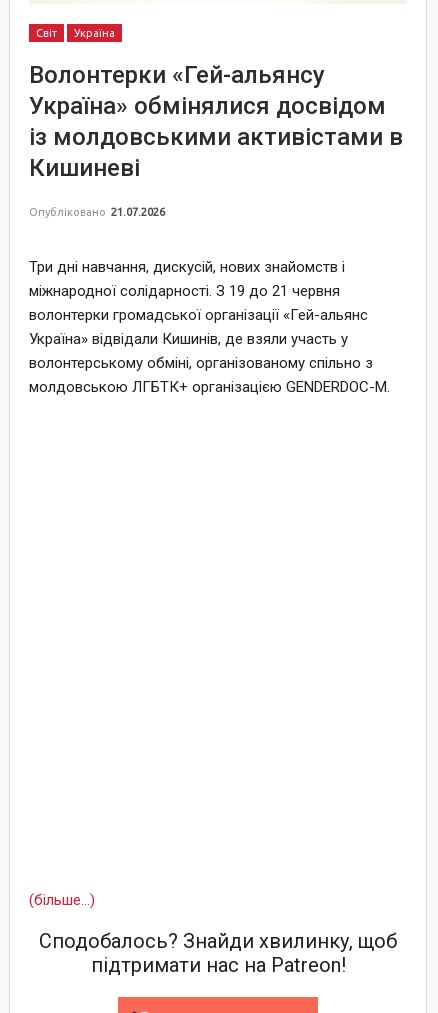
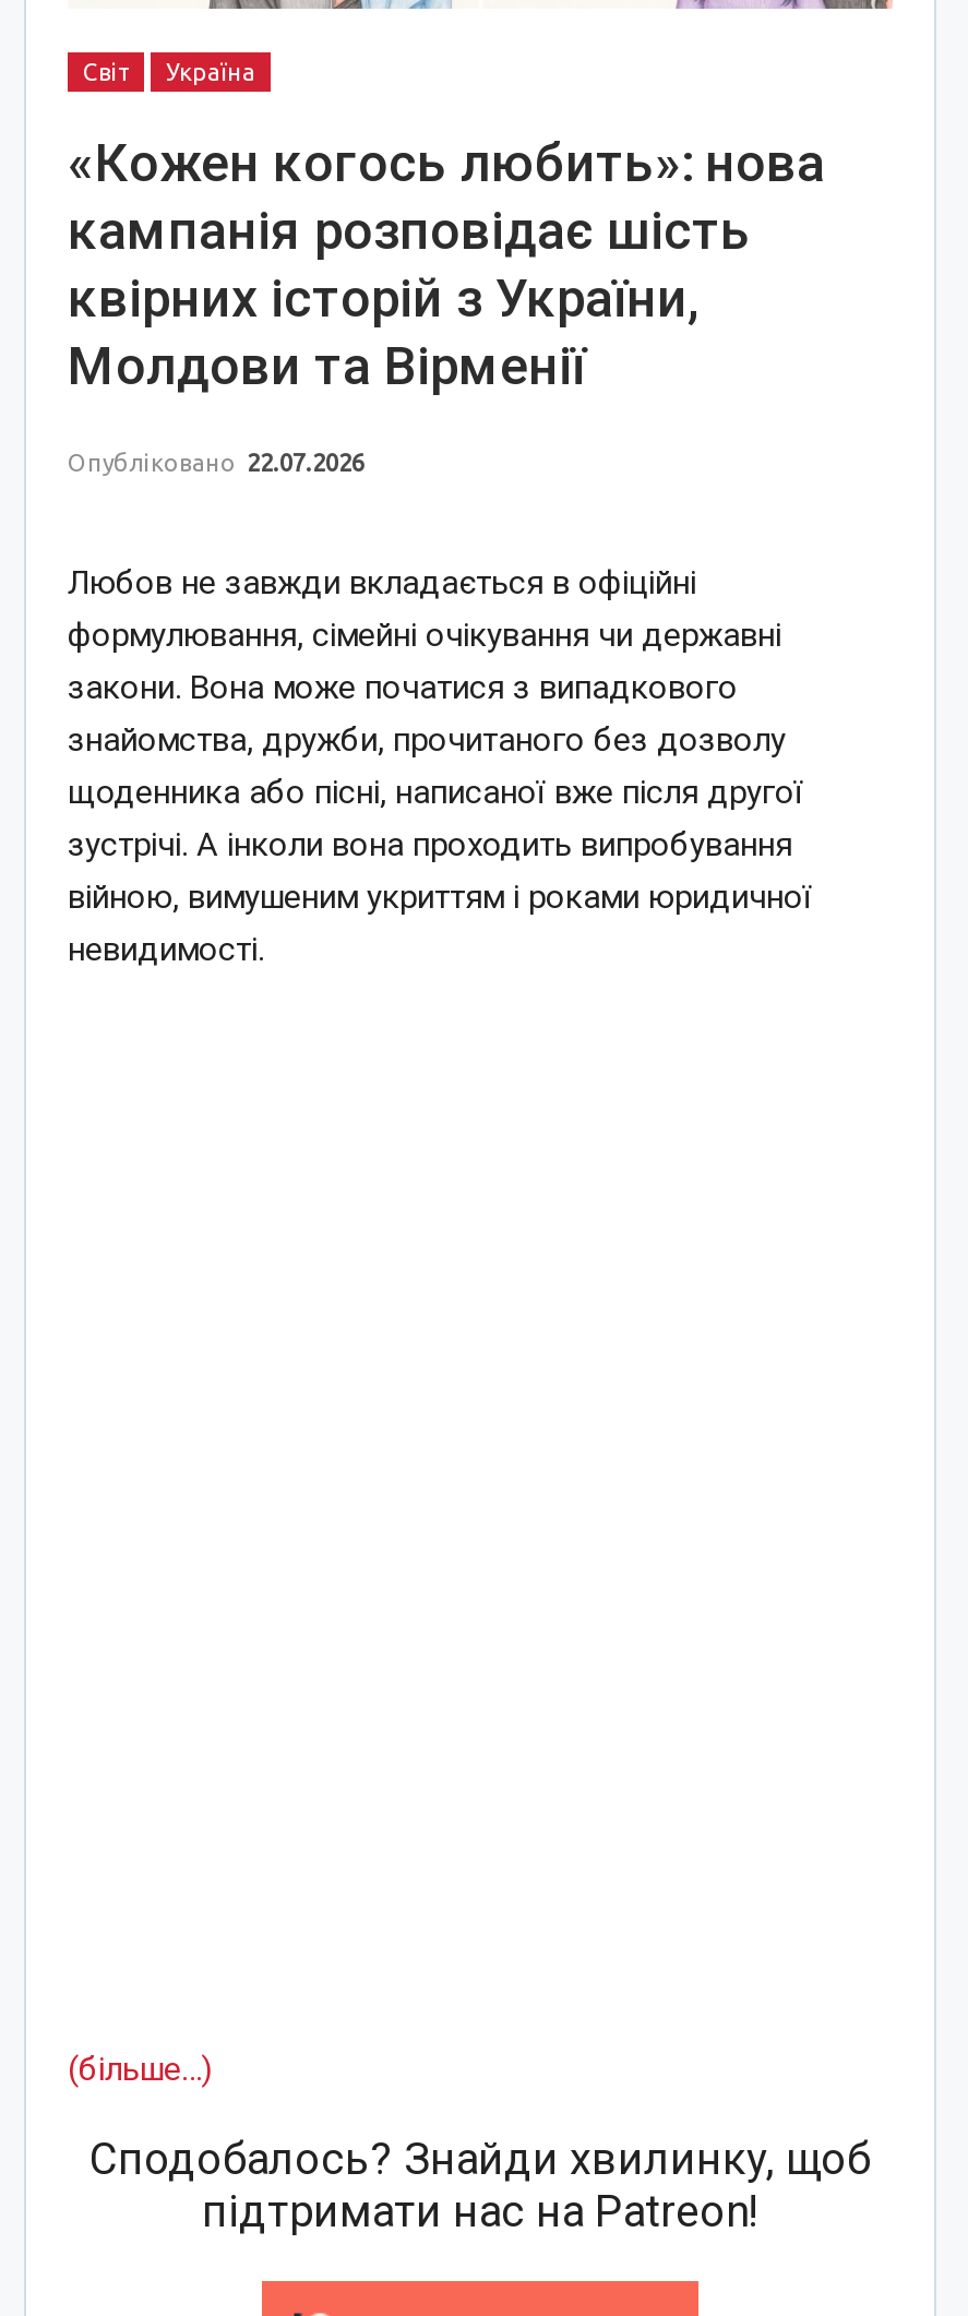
- Волонтерки «Гей-альянсу
- Україна» обмінялися досвідом
- із молдовськими активістами в
- Кишиневі
+ «Кожен когось любить»: нова
+ кампанія розповідає шість
+ квірних історій з України,
+ Молдови та Вірменії

- Опубліковано 21.07.2026
+ Опубліковано 22.07.2026

- Три дні навчання, дискусій, нових знайомств і
- міжнародної солідарності. З 19 до 21 червня
- волонтерки громадської організації «Гей-альянс
- Україна» відвідали Кишинів, де взяли участь у
- волонтерському обміні, організованому спільно з
- молдовською ЛГБТК+ організацією GENDERDOC-M.
+ Любов не завжди вкладається в офіційні
+ формулювання, сімейні очікування чи державні
+ закони. Вона може початися з випадкового
+ знайомства, дружби, прочитаного без дозволу
+ щоденника або пісні, написаної вже після другої
+ зустрічі. А інколи вона проходить випробування
+ війною, вимушеним укриттям і роками юридичної
+ невидимості.
